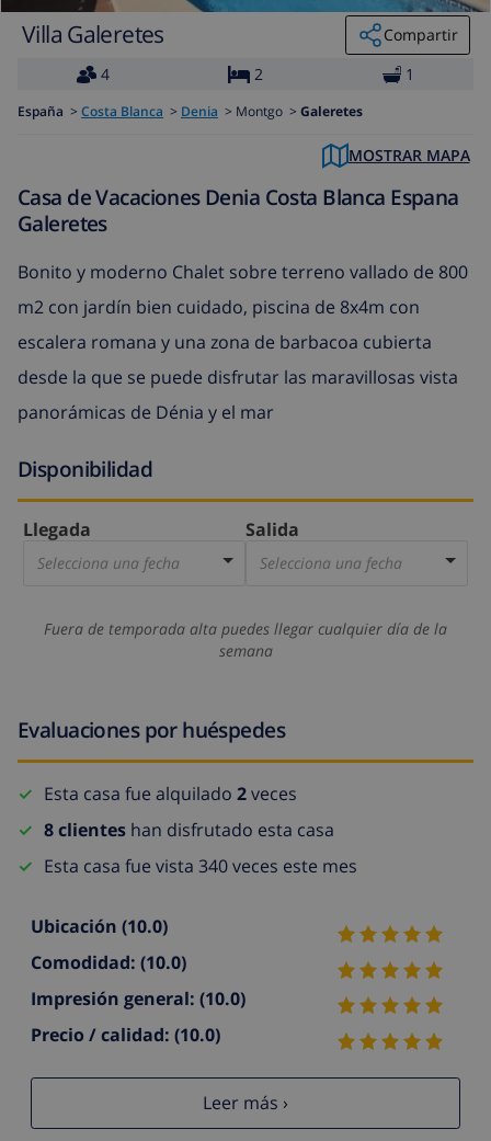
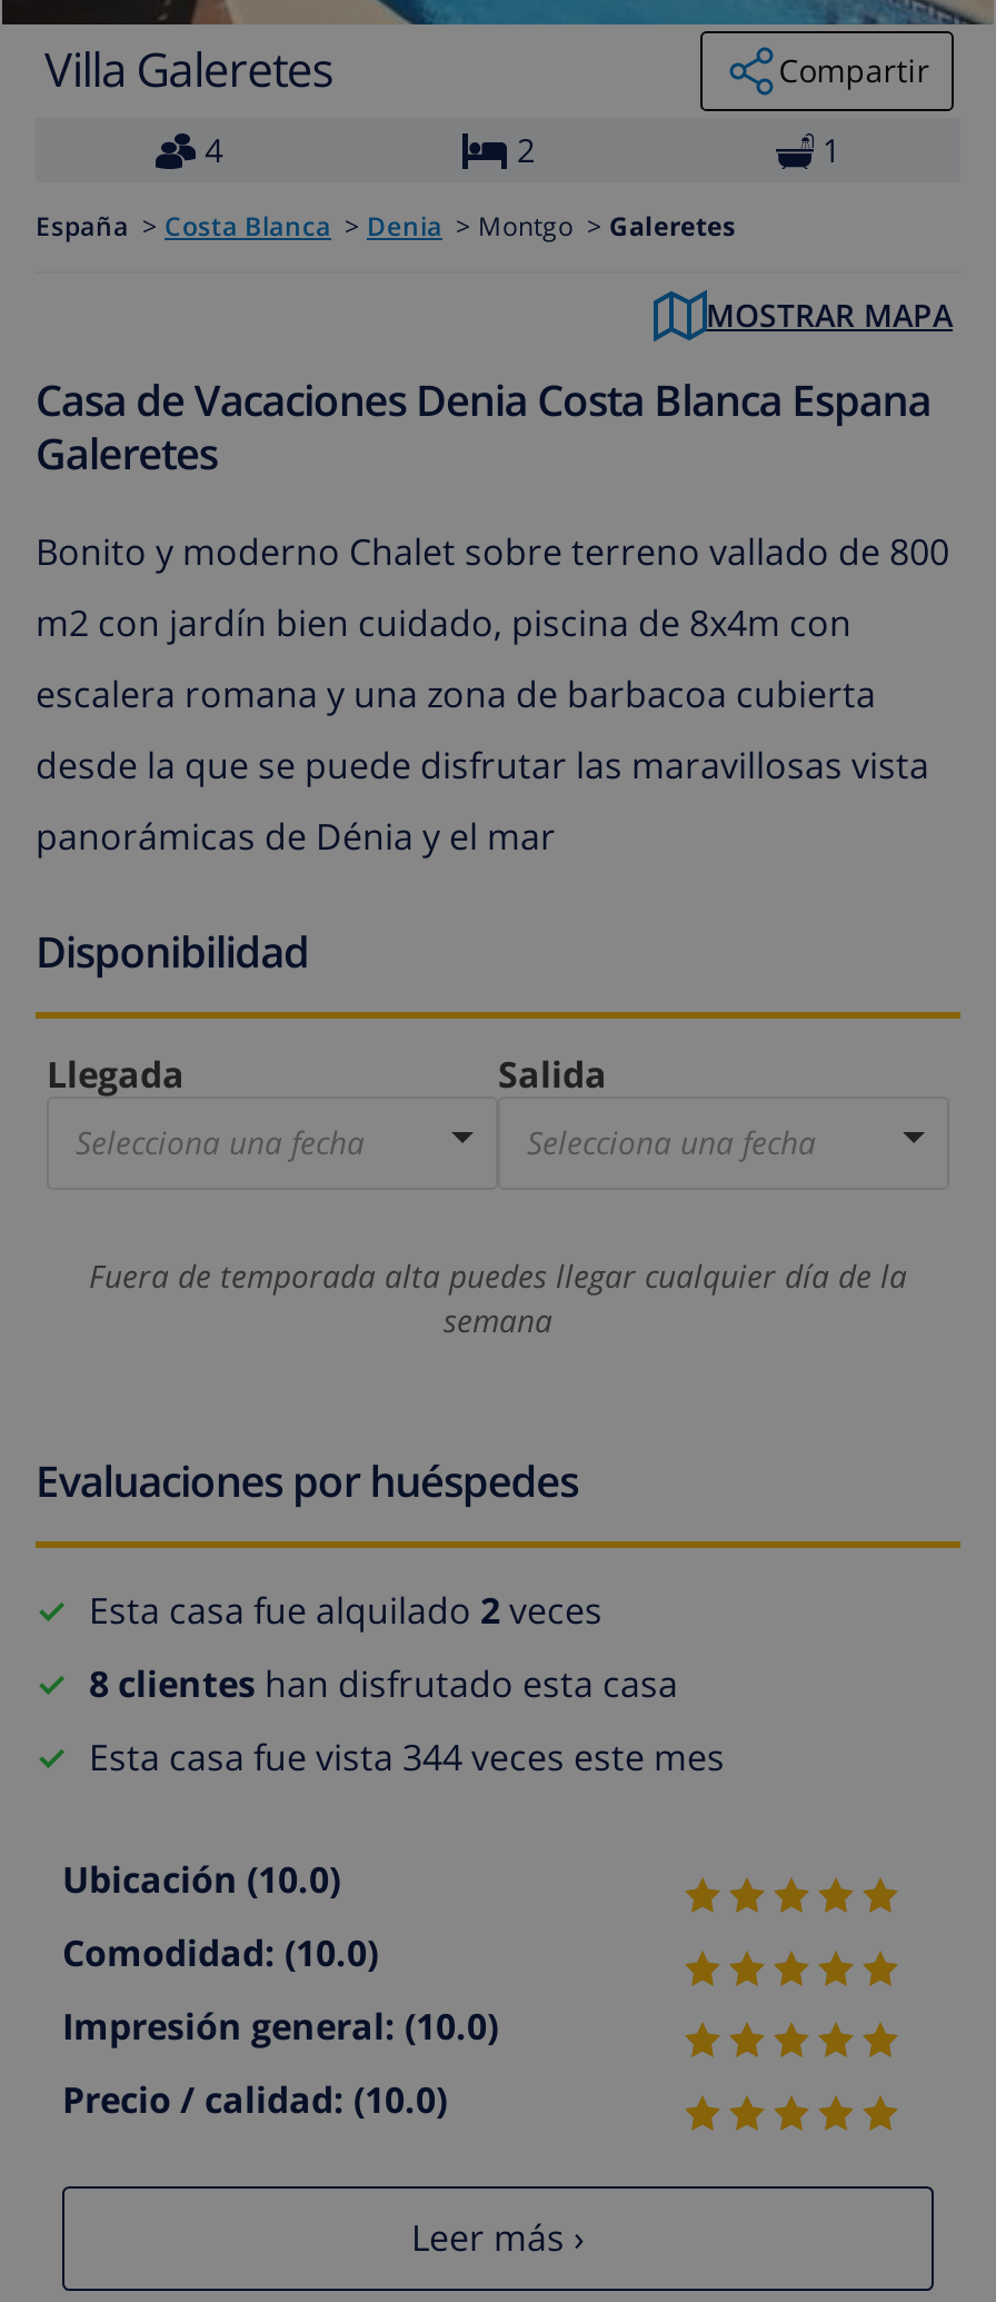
- Esta casa fue vista 340 veces este mes
+ Esta casa fue vista 344 veces este mes
